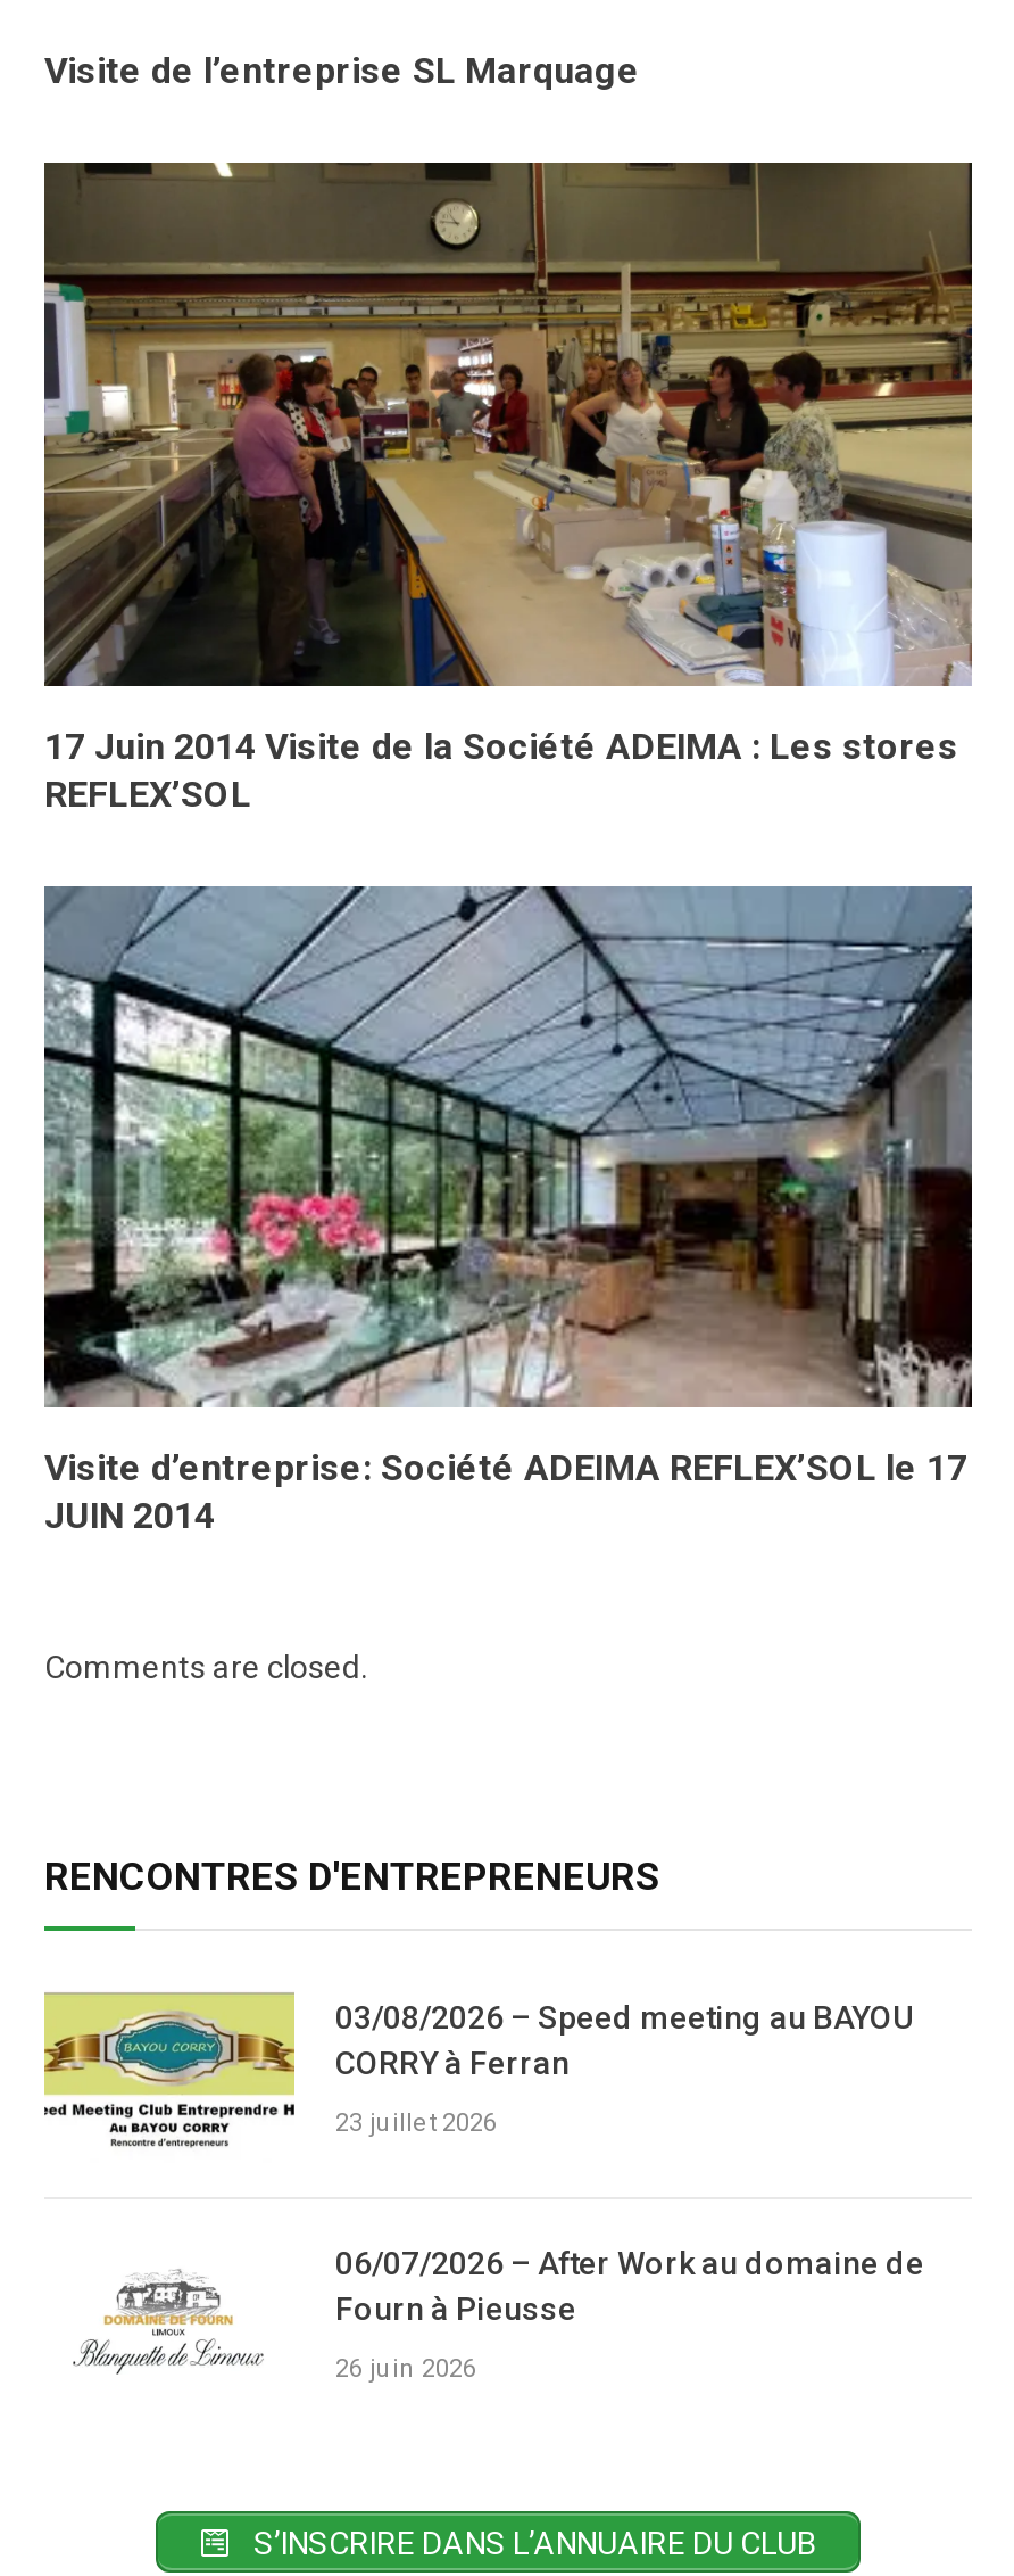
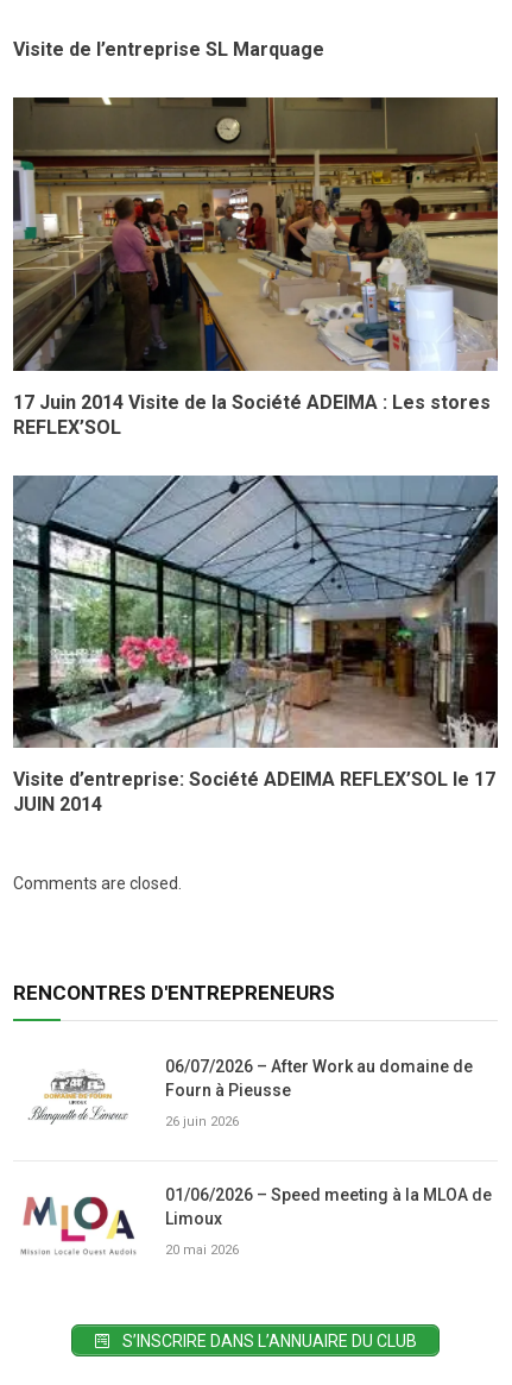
- [image]
- 03/08/2026 – Speed meeting au BAYOU
- CORRY à Ferran
- 23 juillet 2026

moved up: 06/07/2026 – After Work au domaine de | Fourn à Pieusse | 26 juin 2026

+ [image]
+ 01/06/2026 – Speed meeting à la MLOA de
+ Limoux
+ 20 mai 2026
